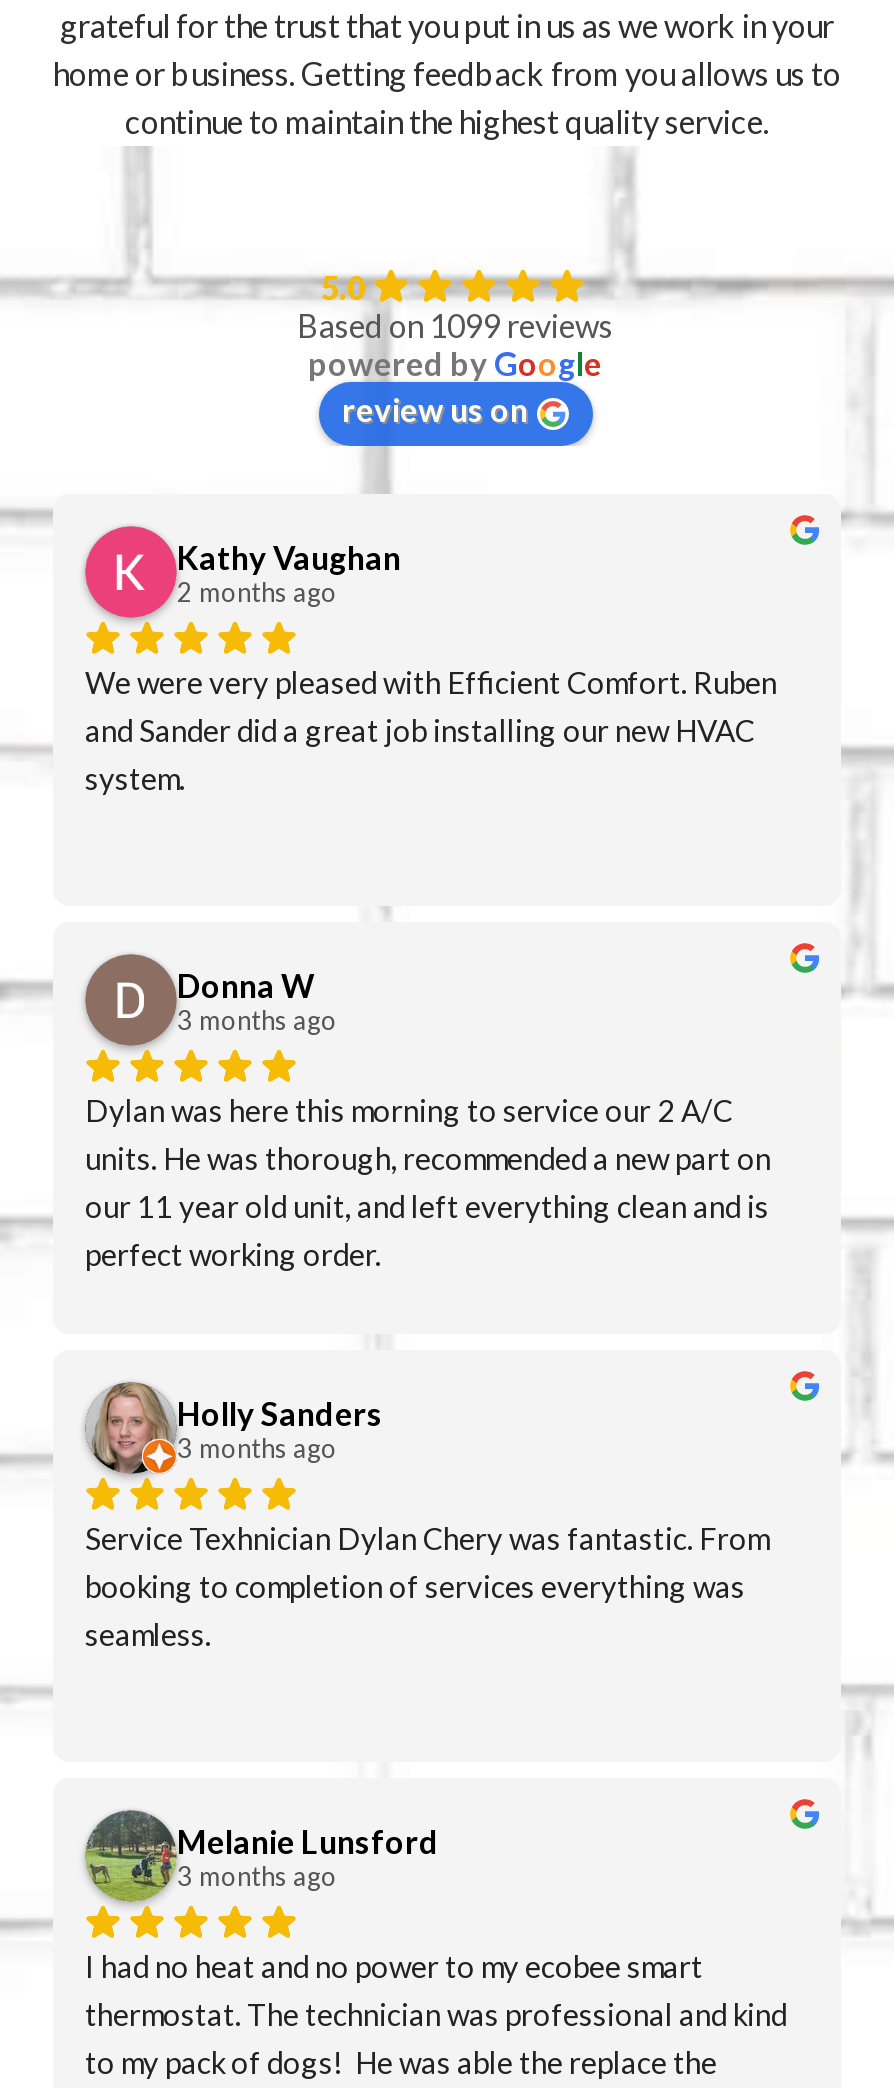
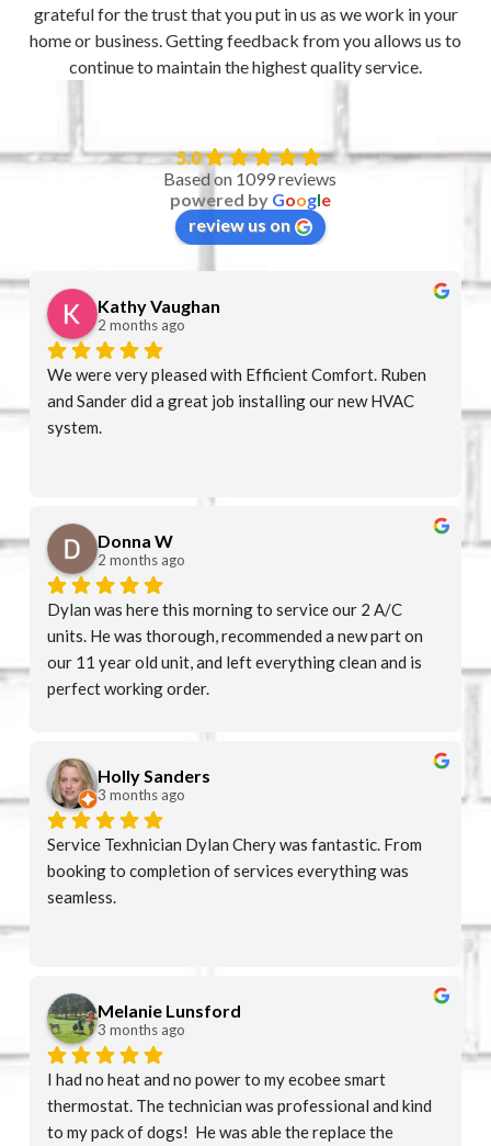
- 3 months ago
+ 2 months ago
